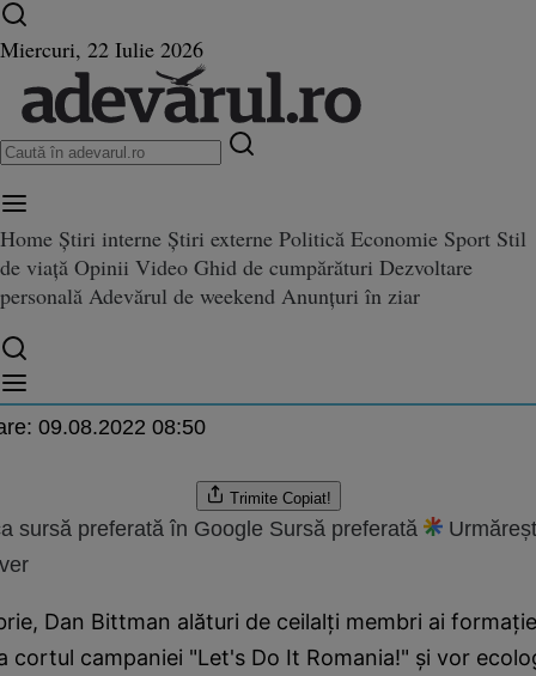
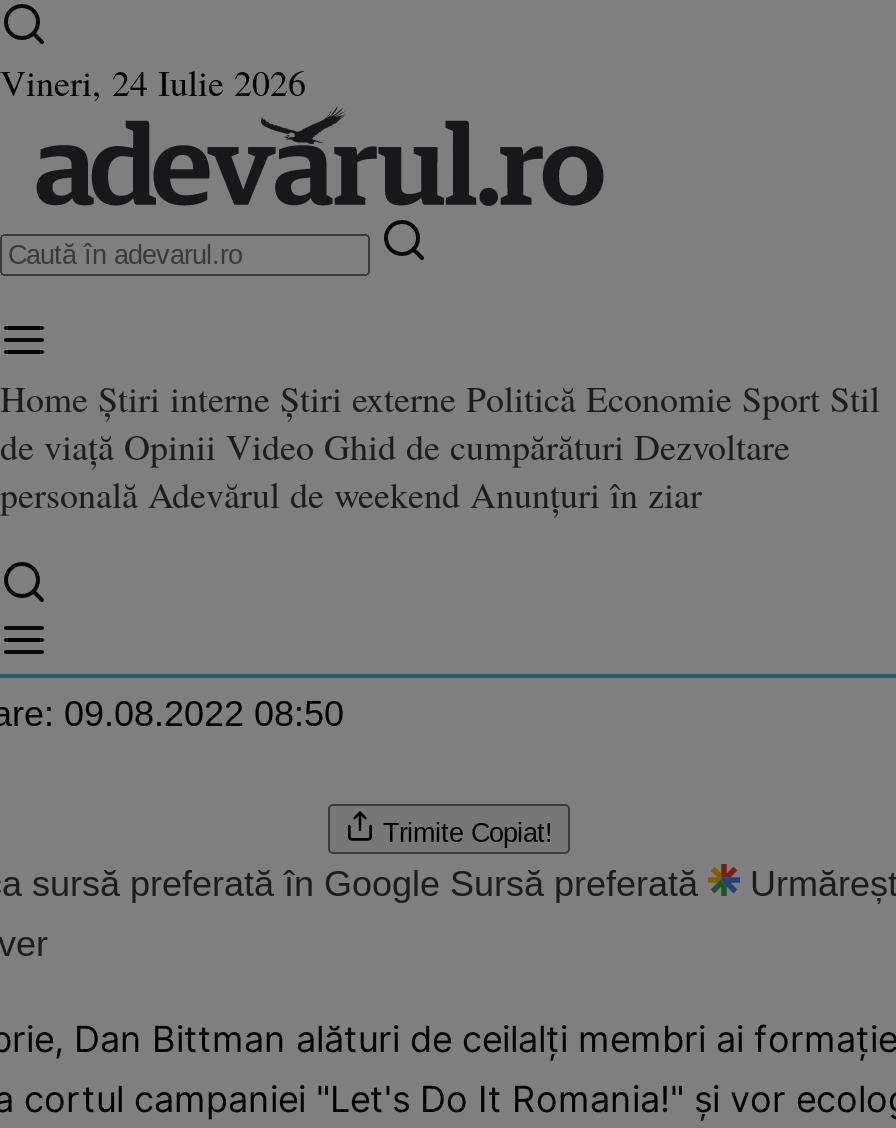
- Miercuri, 22 Iulie 2026
+ Vineri, 24 Iulie 2026
